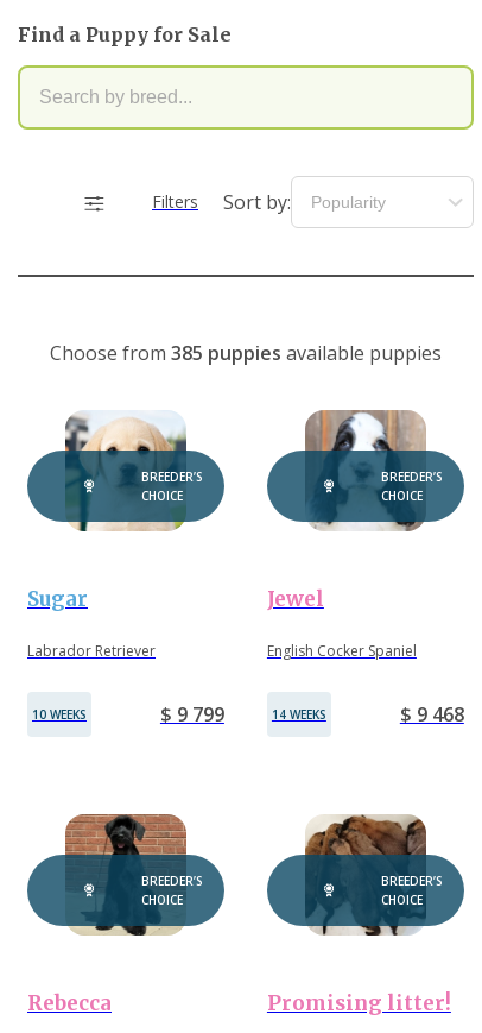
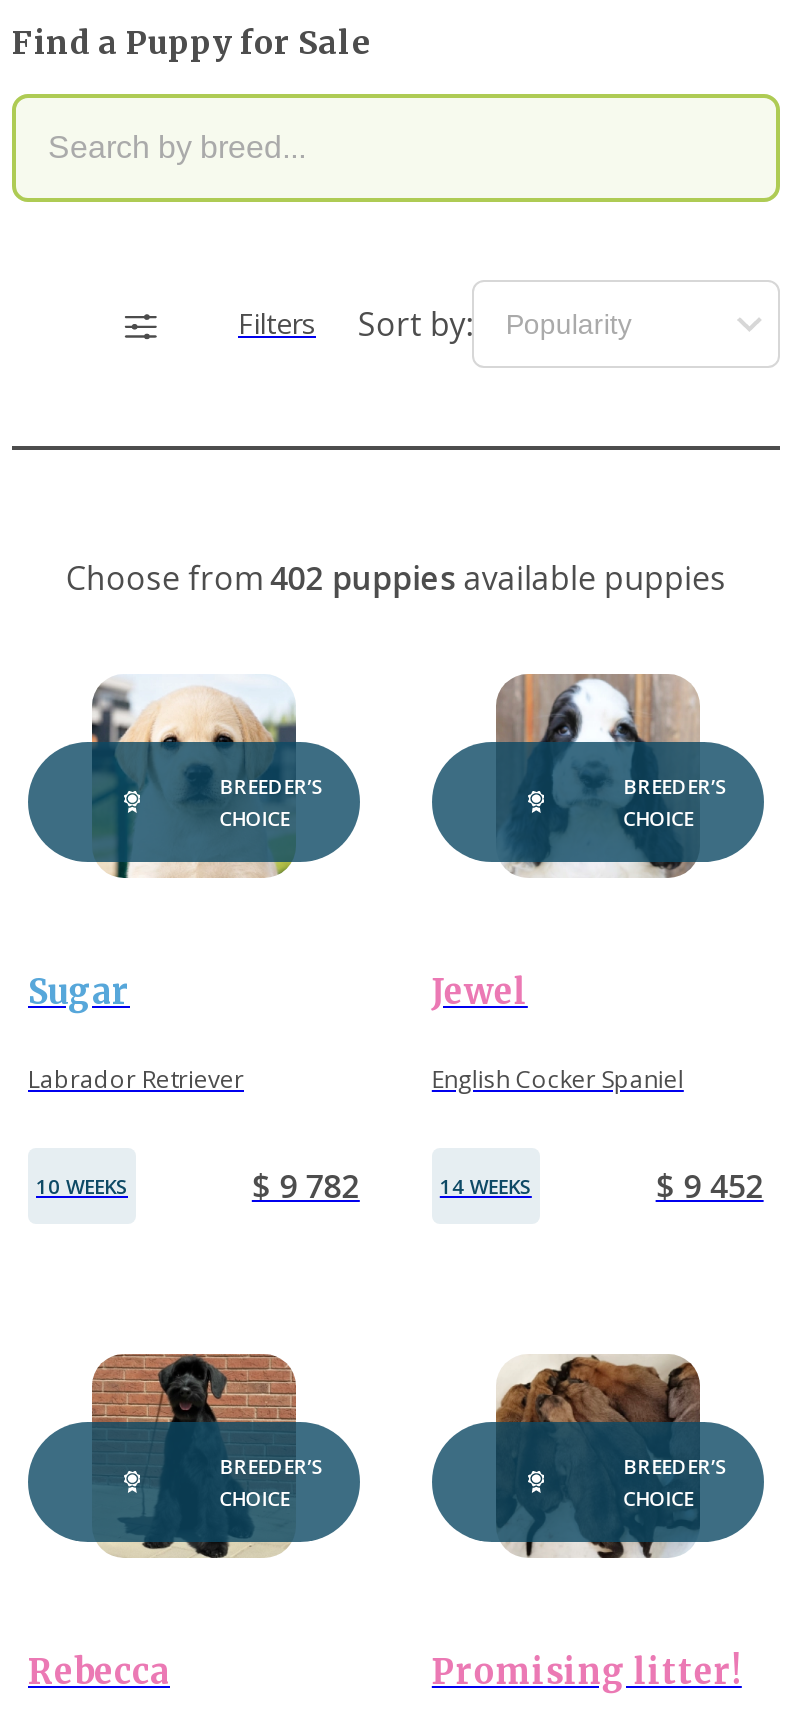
- Choose from 385 puppies available puppies
+ Choose from 402 puppies available puppies

- $ 9 799
+ $ 9 782

- $ 9 468
+ $ 9 452
